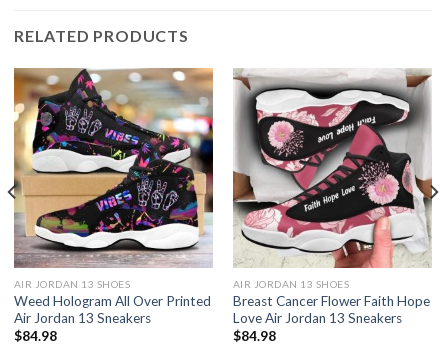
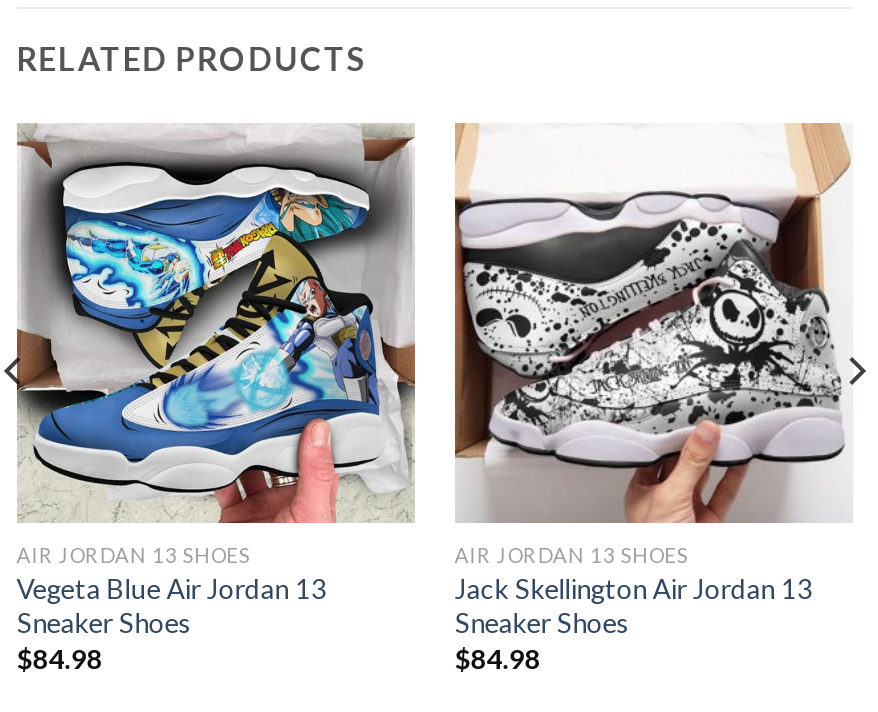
- [image]
- Weed Hologram All Over Printed
- Air Jordan 13 Sneakers
+ [image]
+ Vegeta Blue Air Jordan 13
+ Sneaker Shoes

- [image]
- Breast Cancer Flower Faith Hope
- Love Air Jordan 13 Sneakers
+ [image]
+ Jack Skellington Air Jordan 13
+ Sneaker Shoes
